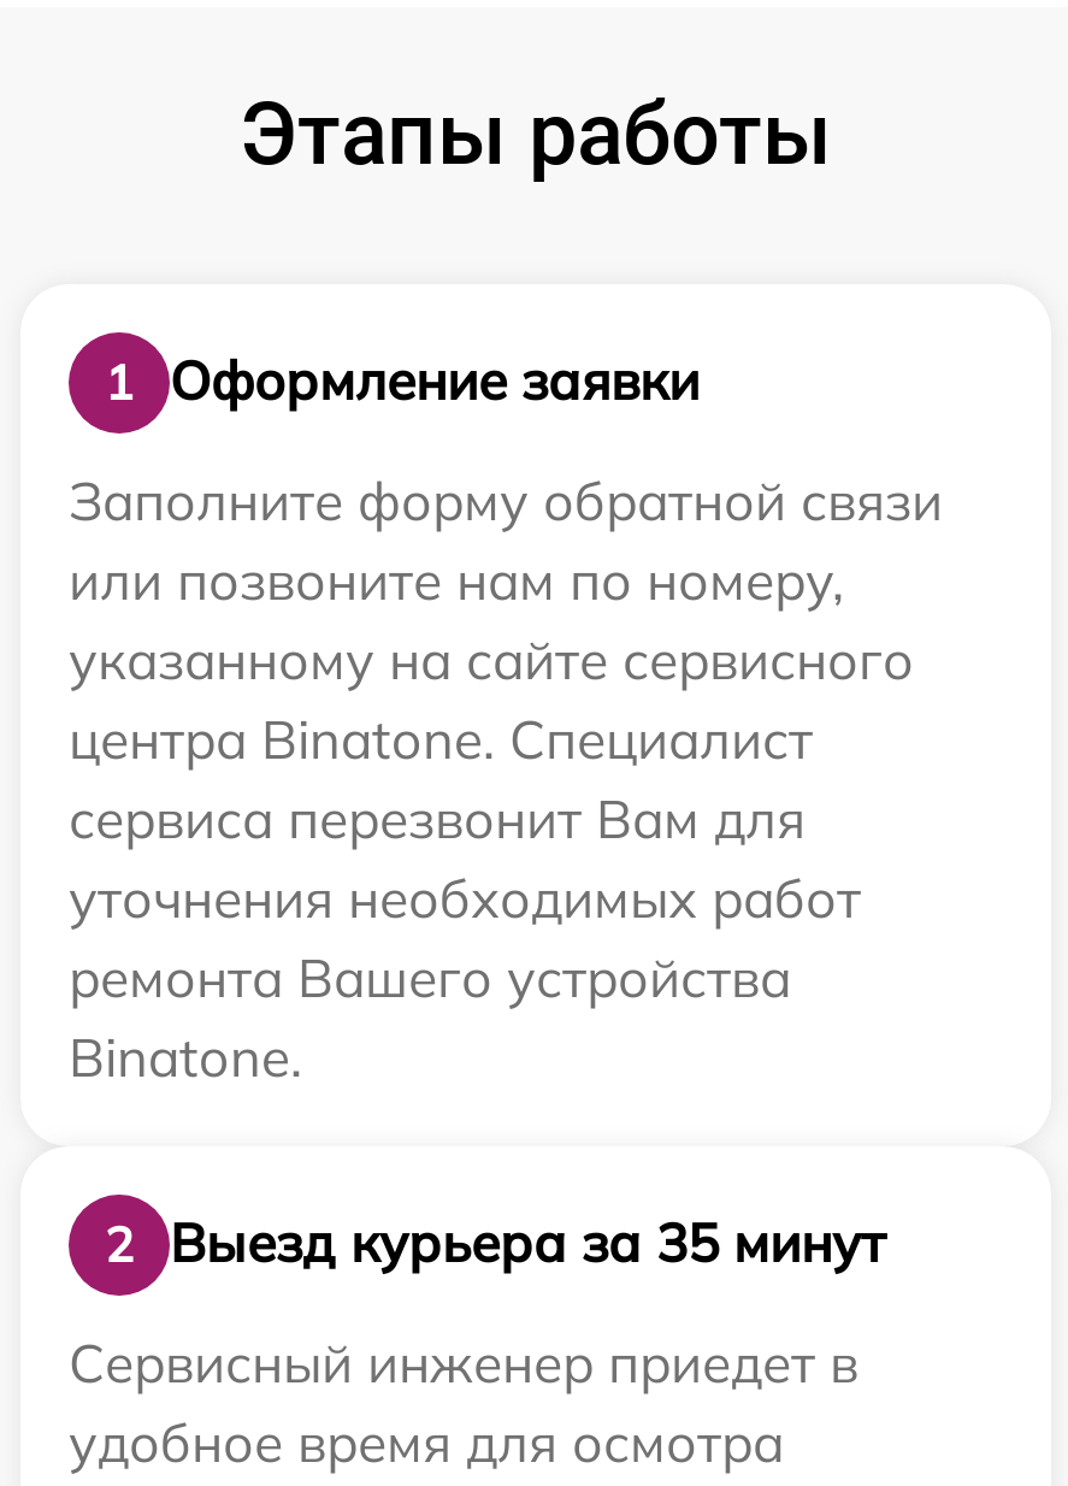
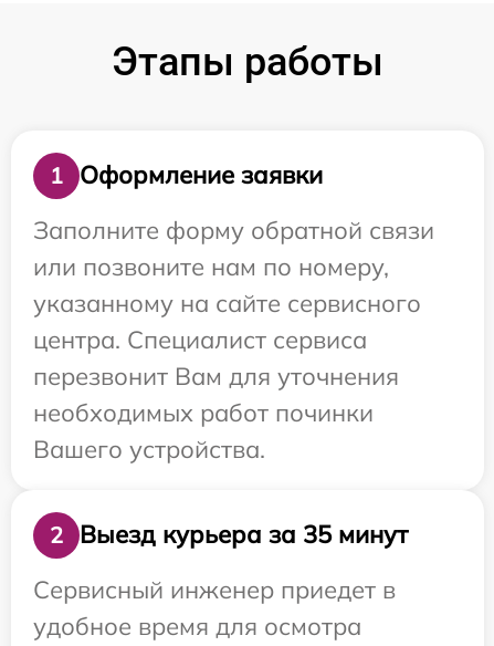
- центра Binatone. Специалист
- сервиса перезвонит Вам для
- уточнения необходимых работ
- ремонта Вашего устройства
- Binatone.
+ центра. Специалист сервиса
+ перезвонит Вам для уточнения
+ необходимых работ починки
+ Вашего устройства.
